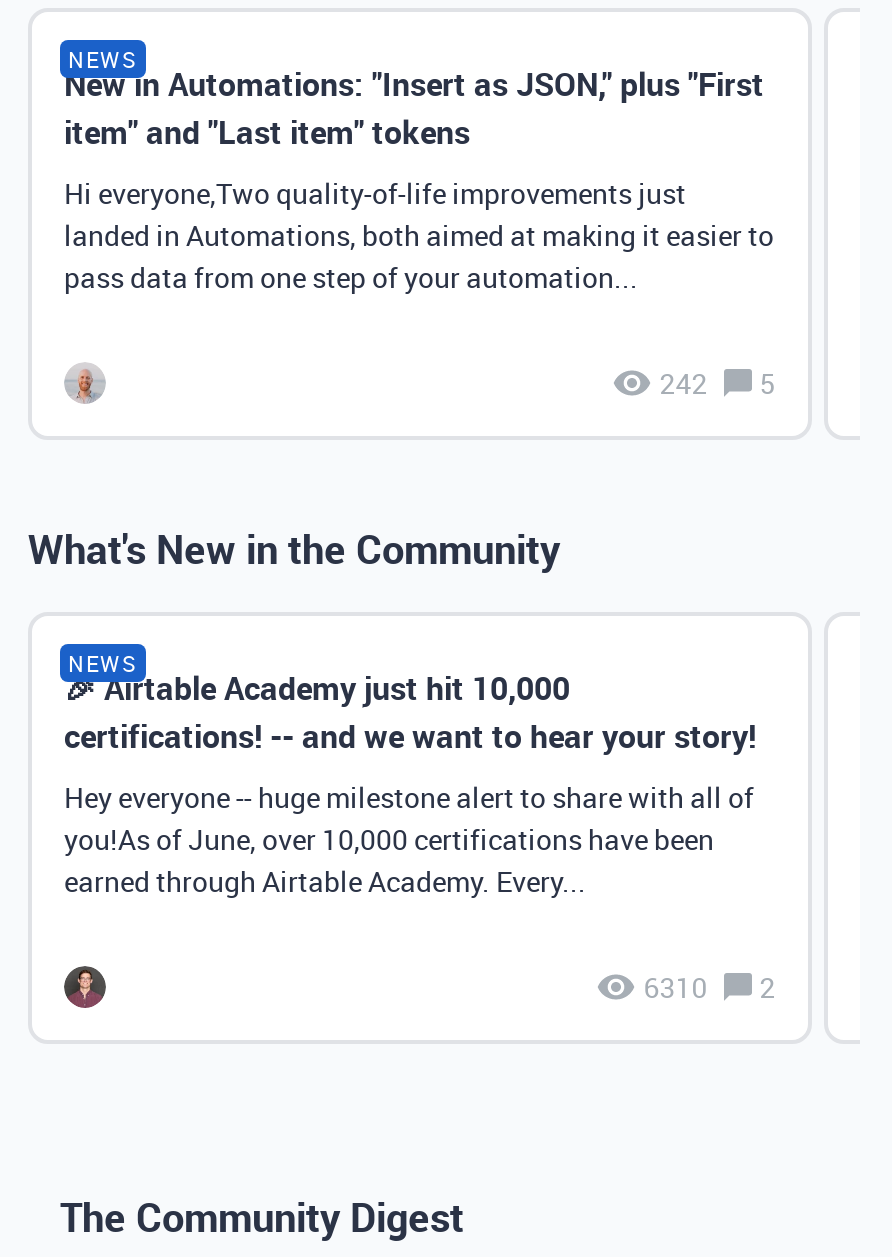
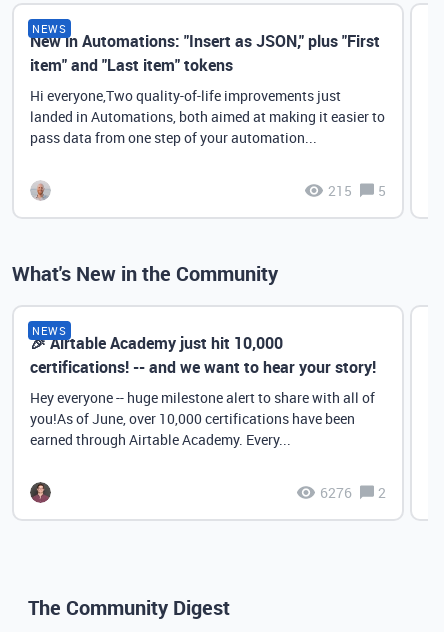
- 242 5
+ 215 5

- 6310 2
+ 6276 2
